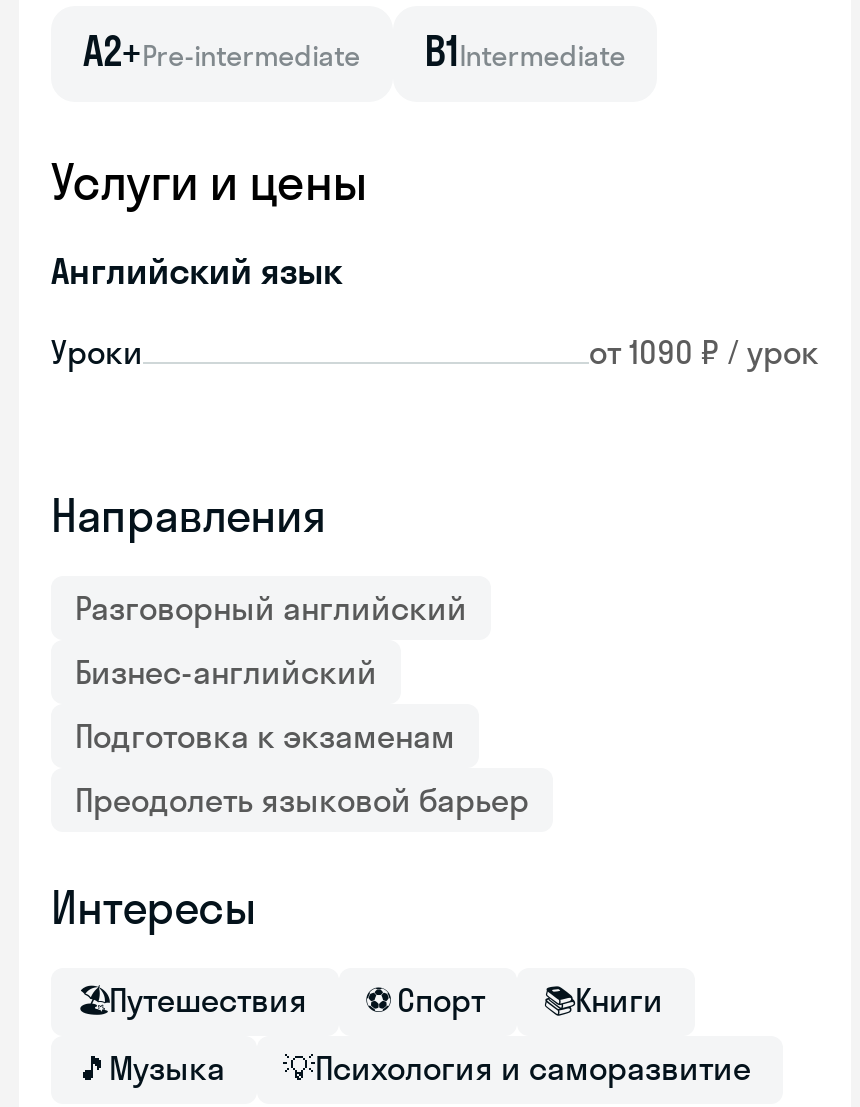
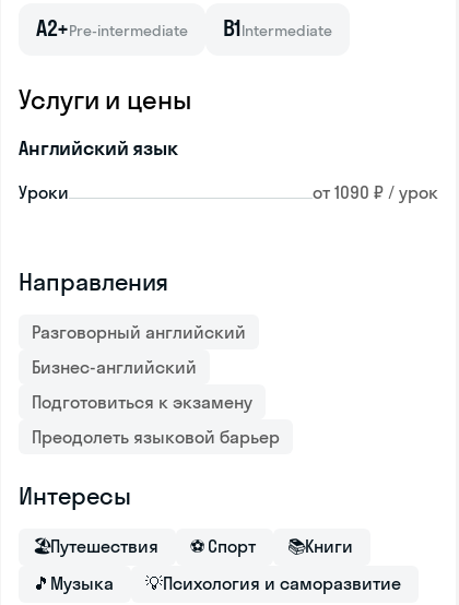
- Подготовка к экзаменам
+ Подготовиться к экзамену
